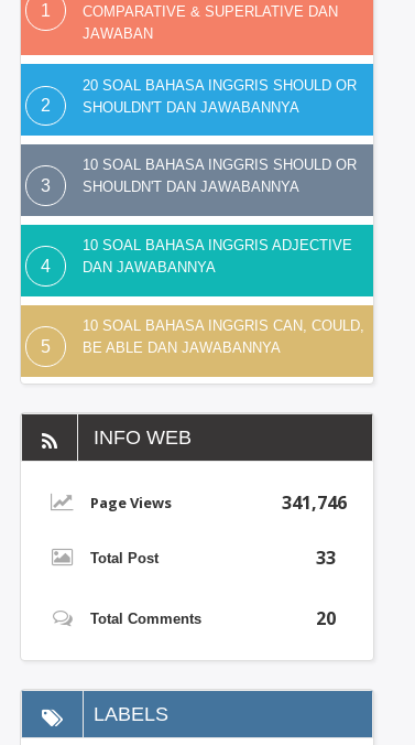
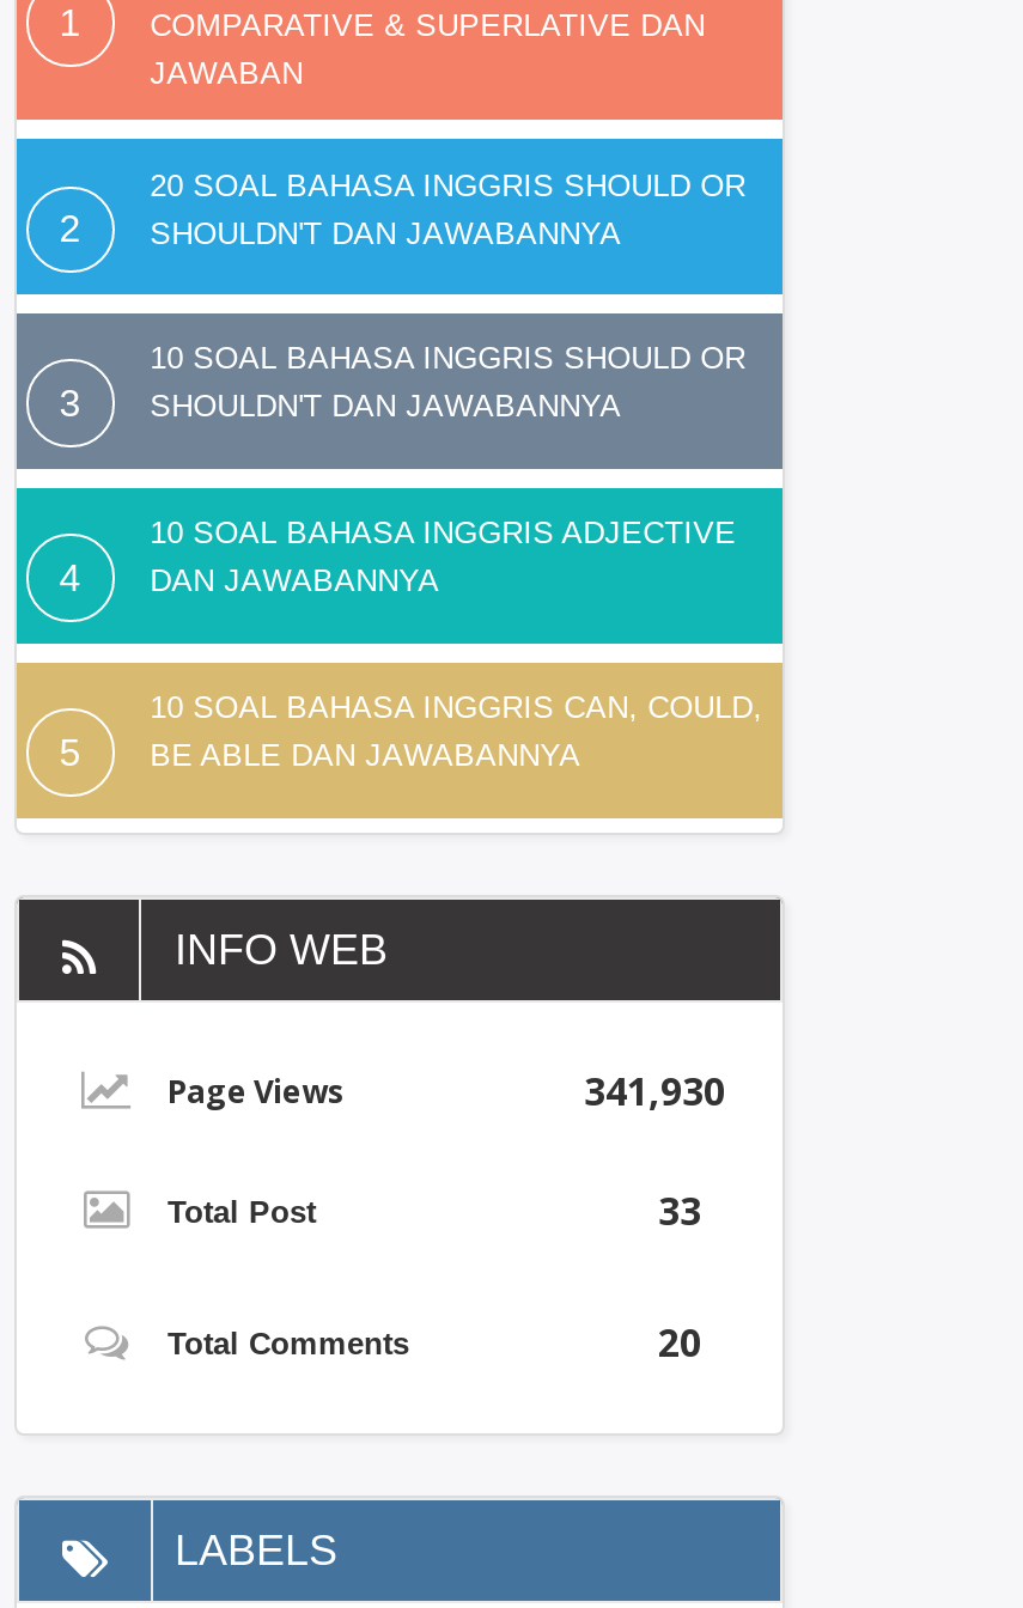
- 341,746
+ 341,930
